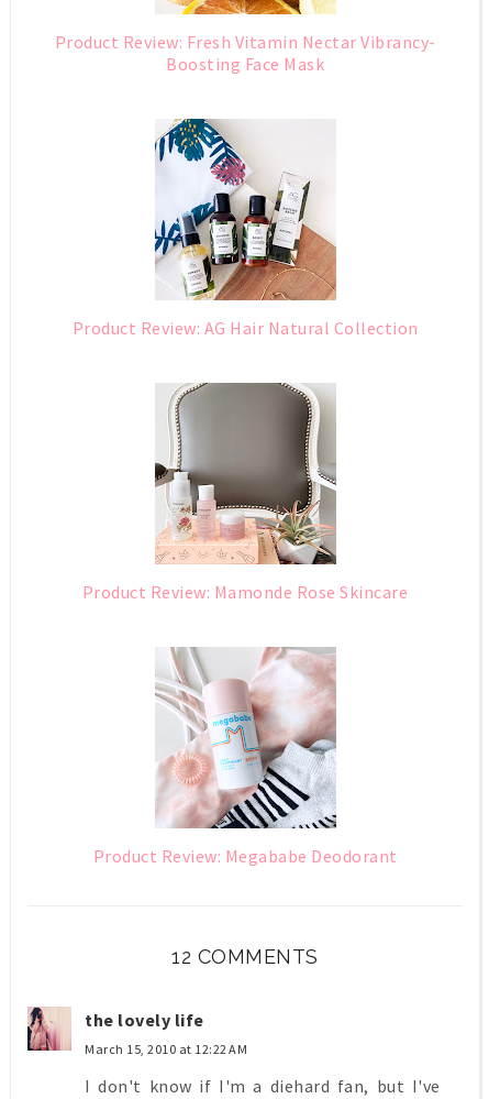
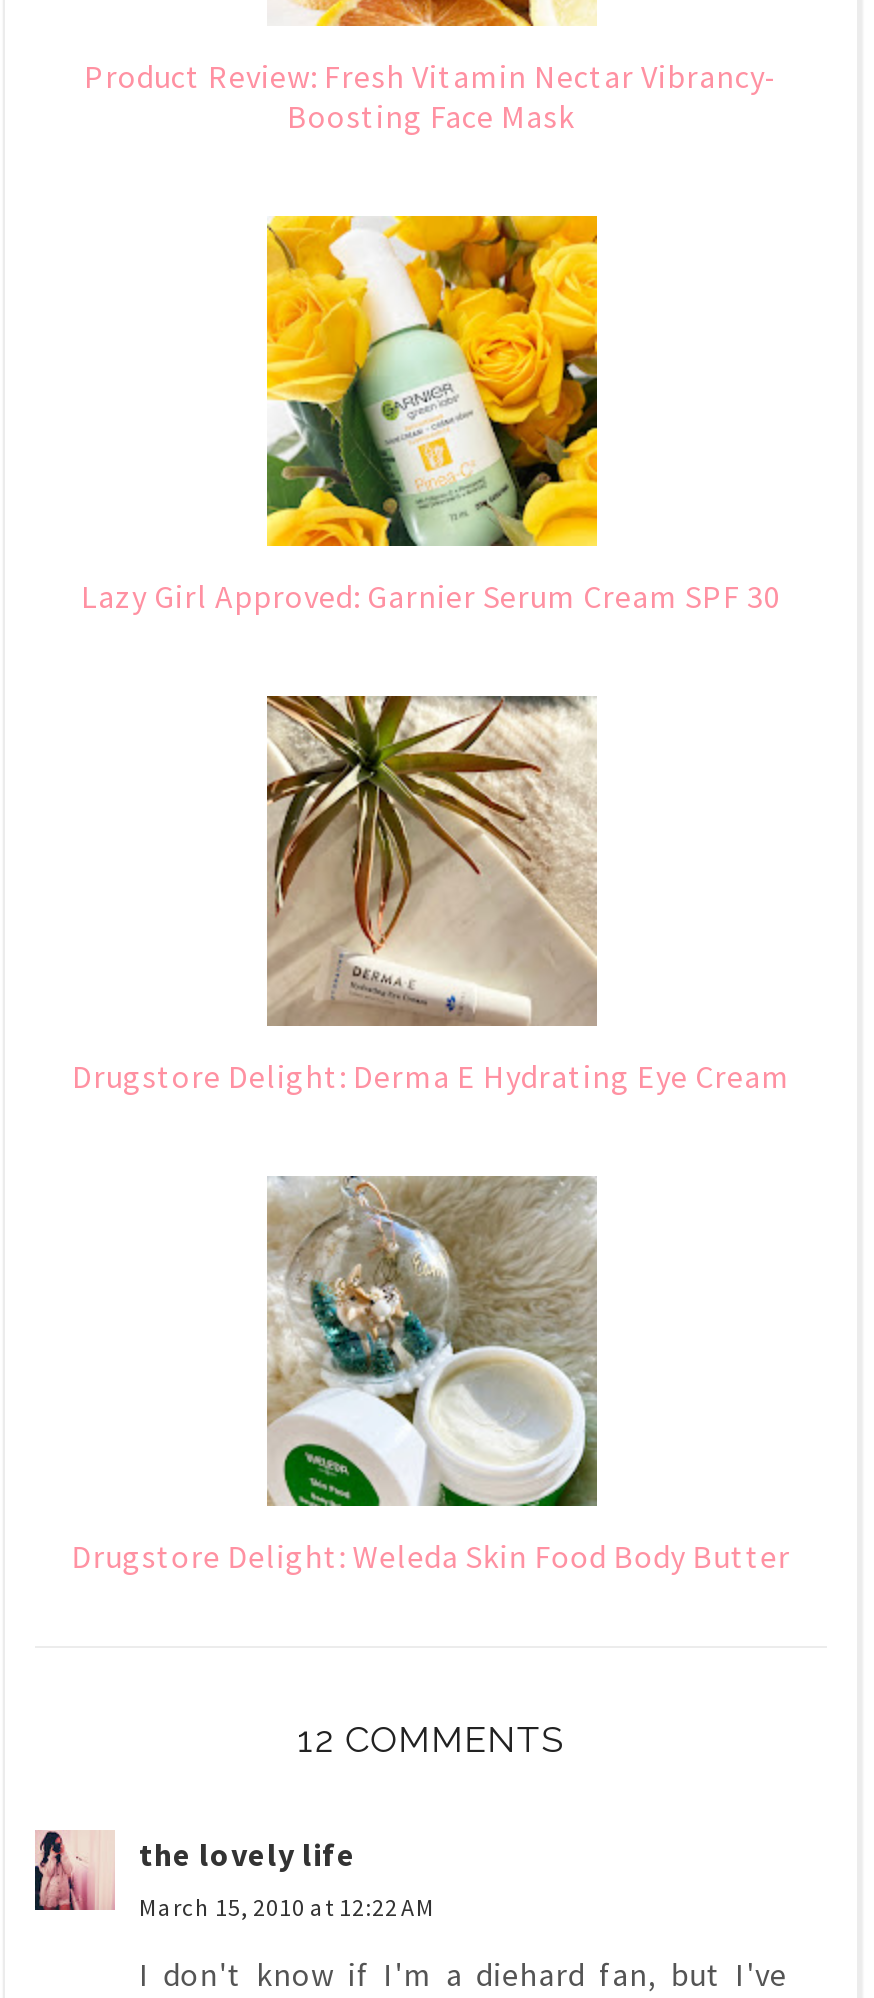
- [image]
- Product Review: AG Hair Natural Collection
+ [image]
+ Lazy Girl Approved: Garnier Serum Cream SPF 30

- [image]
- Product Review: Mamonde Rose Skincare
+ [image]
+ Drugstore Delight: Derma E Hydrating Eye Cream

- [image]
- Product Review: Megababe Deodorant
+ [image]
+ Drugstore Delight: Weleda Skin Food Body Butter
